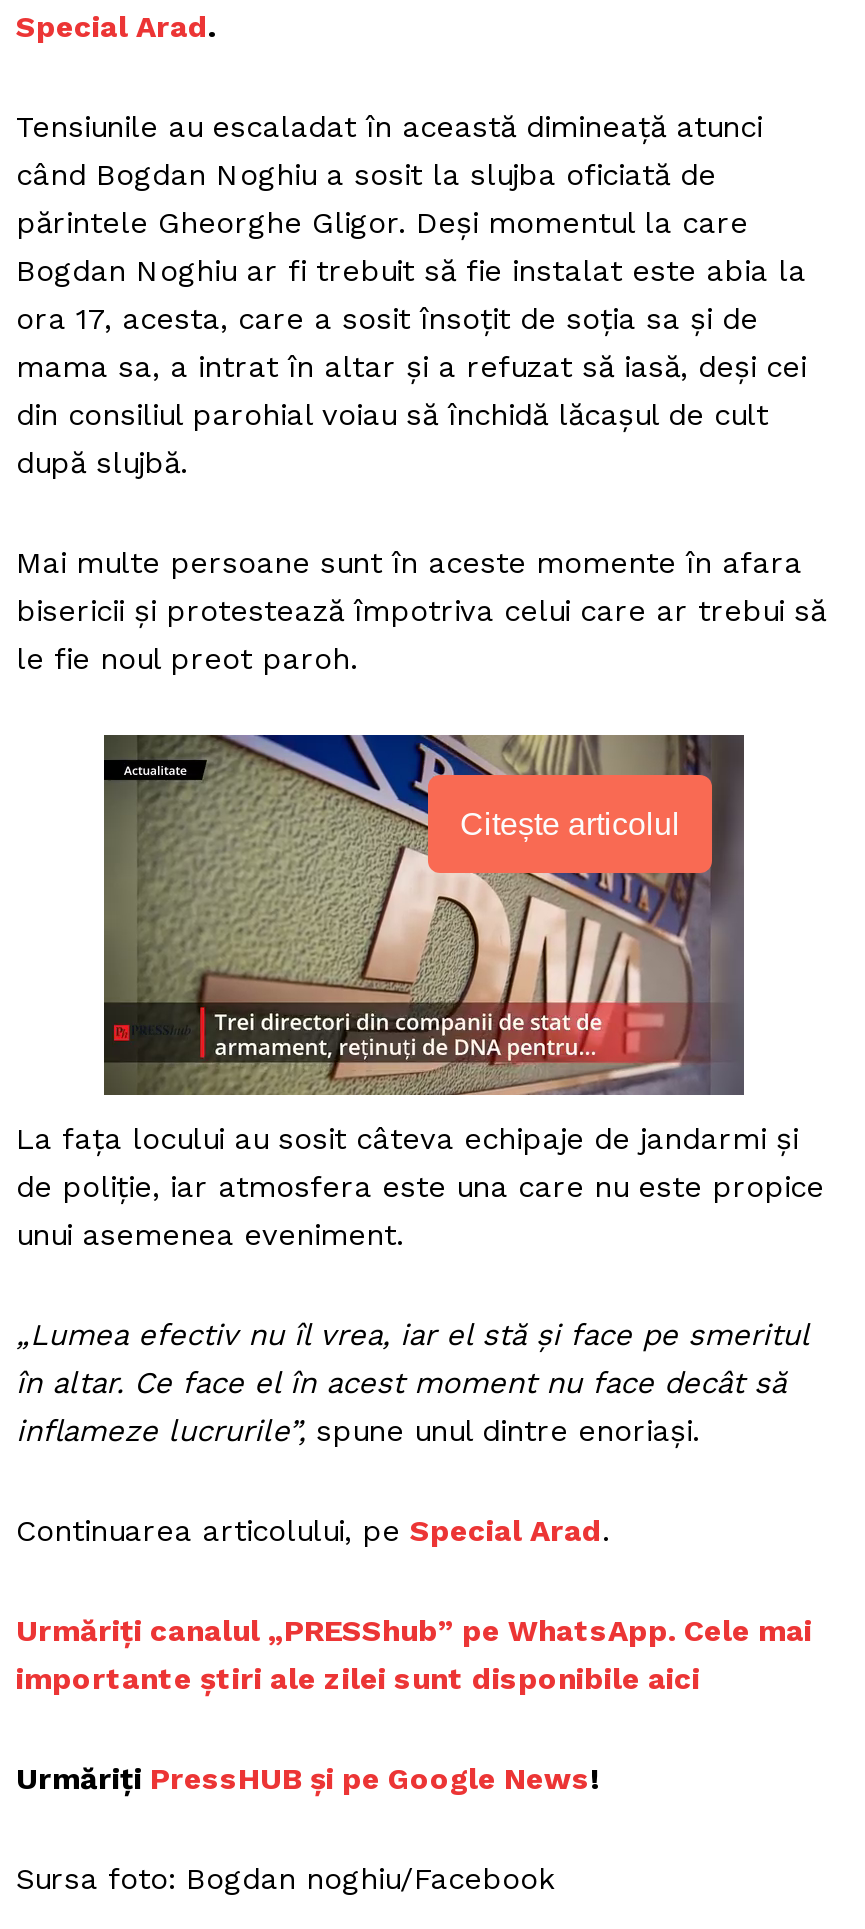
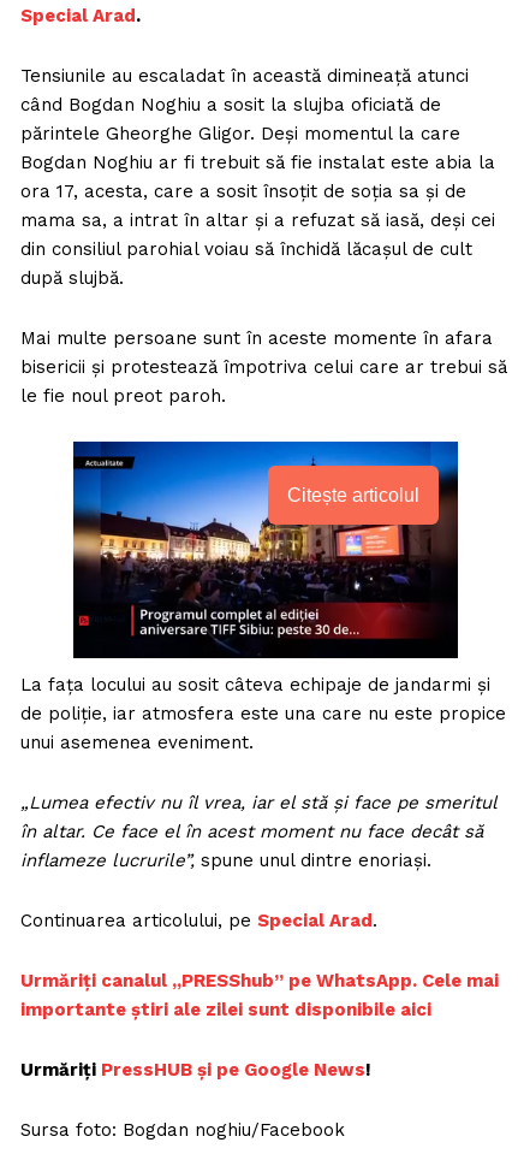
- [image]
+ [image]
